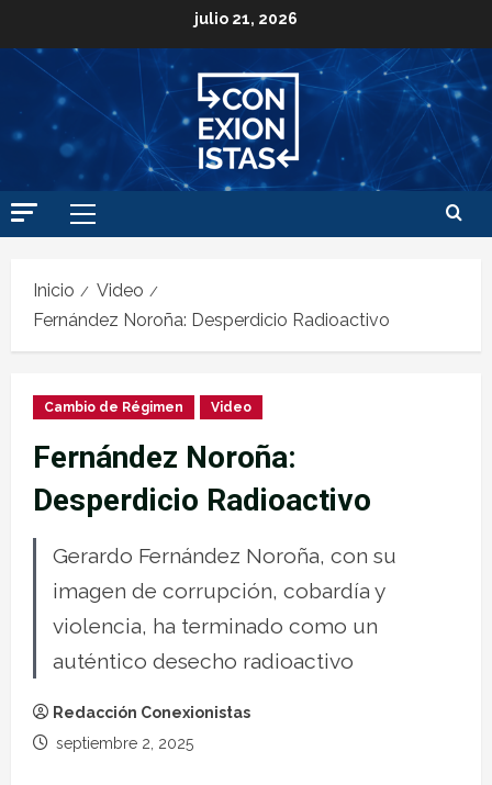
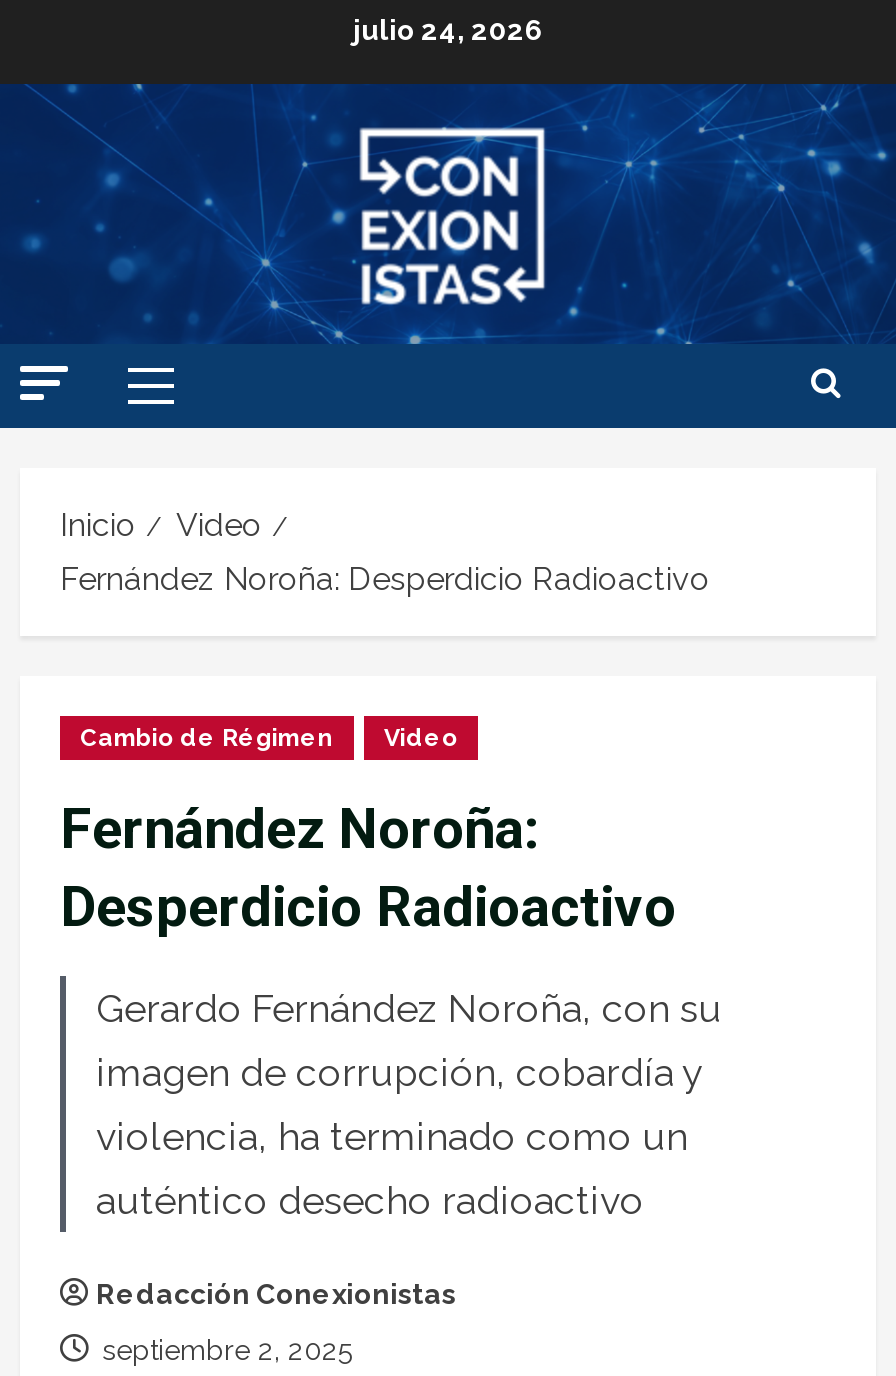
- julio 21, 2026
+ julio 24, 2026
